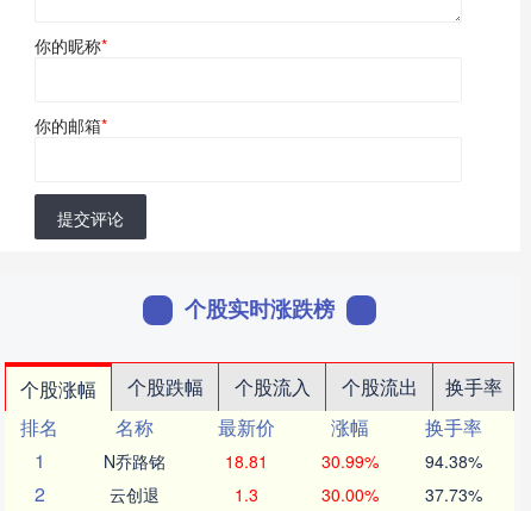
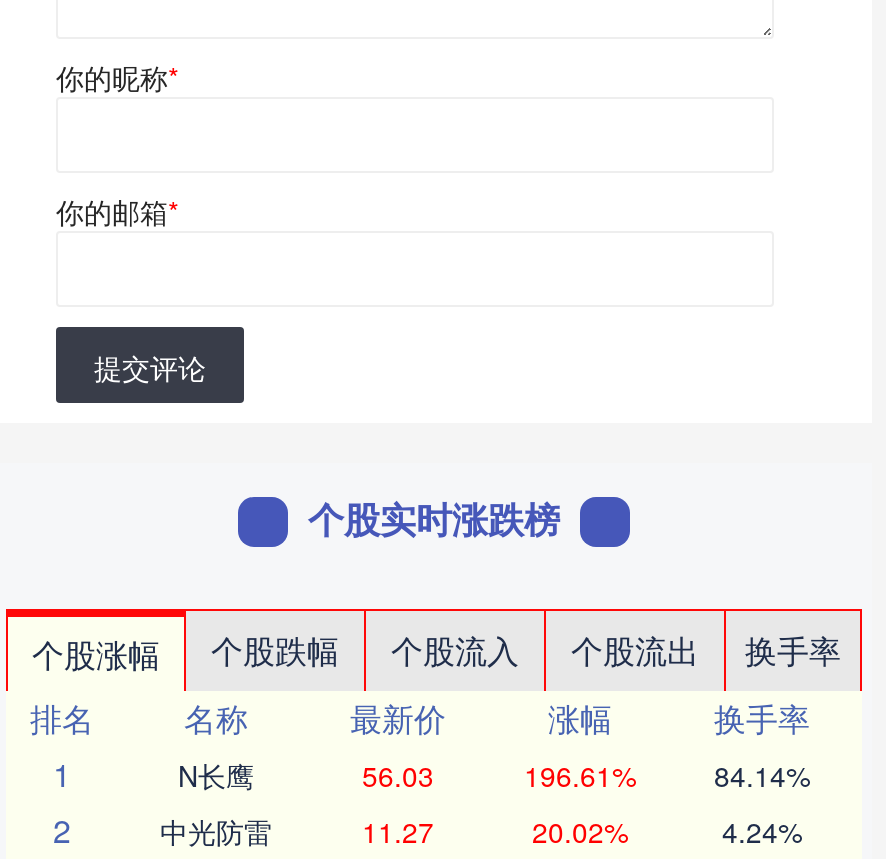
- N乔路铭
- 18.81
- 30.99%
- 94.38%
+ N长鹰
+ 56.03
+ 196.61%
+ 84.14%

- 云创退
- 1.3
- 30.00%
- 37.73%
+ 中光防雷
+ 11.27
+ 20.02%
+ 4.24%
